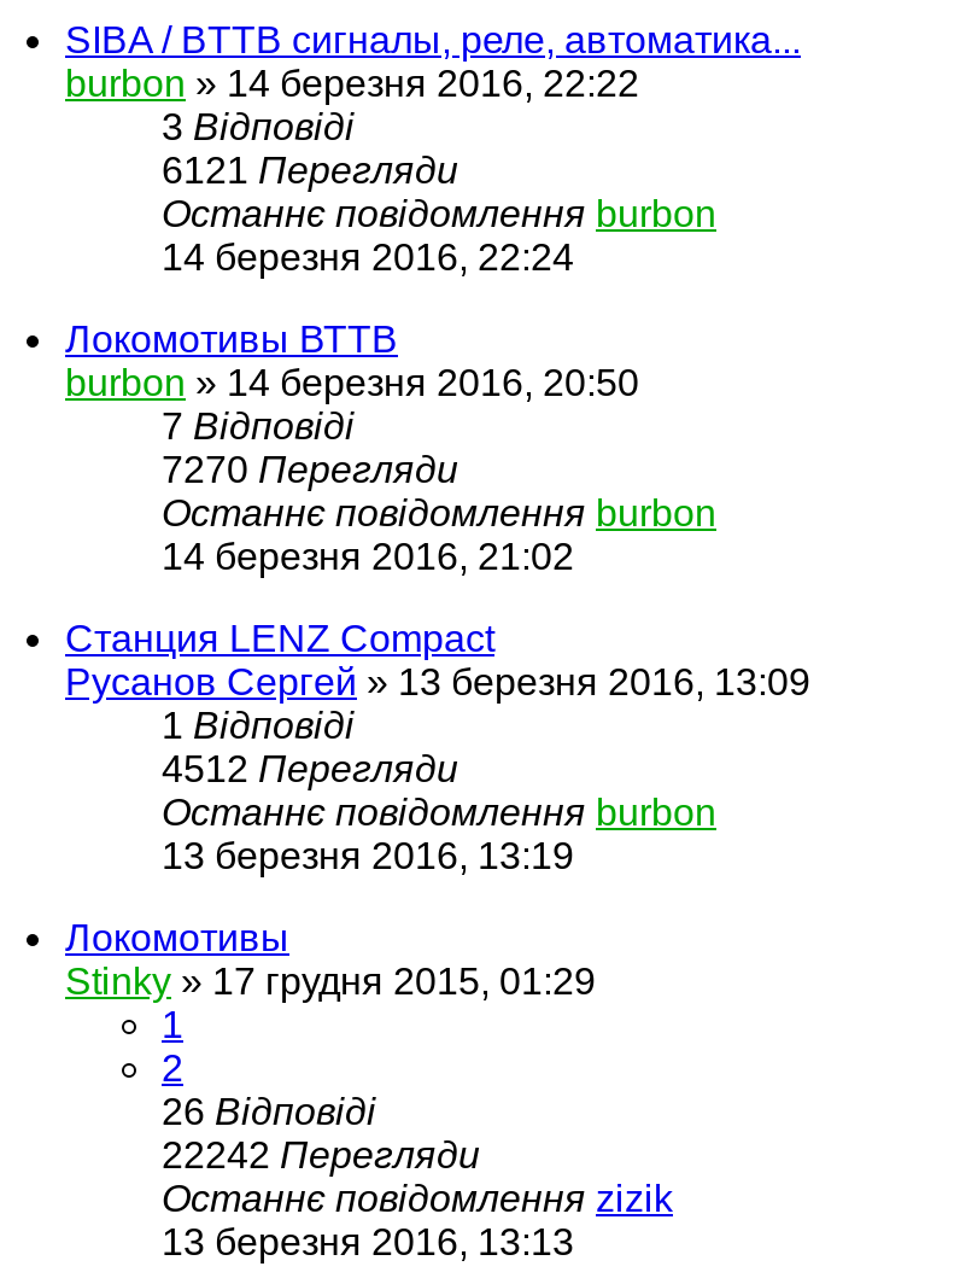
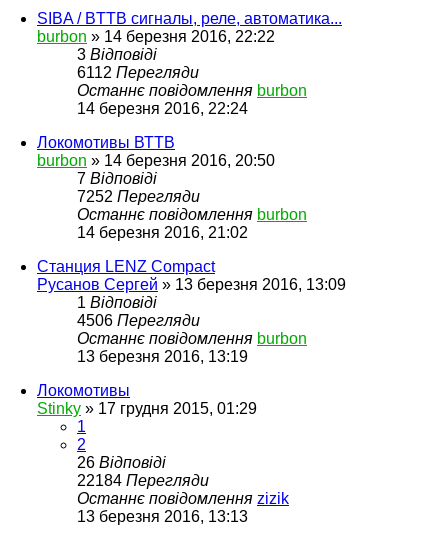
- 6121 Перегляди
+ 6112 Перегляди

- 7270 Перегляди
+ 7252 Перегляди

- 4512 Перегляди
+ 4506 Перегляди

- 22242 Перегляди
+ 22184 Перегляди
